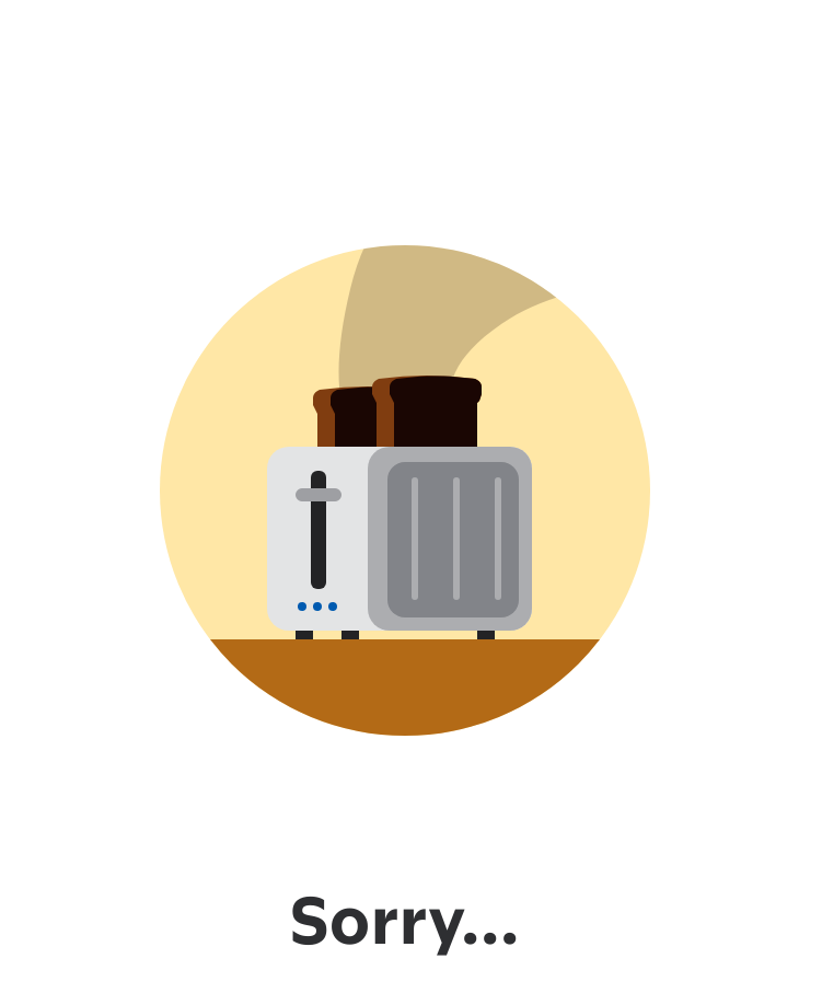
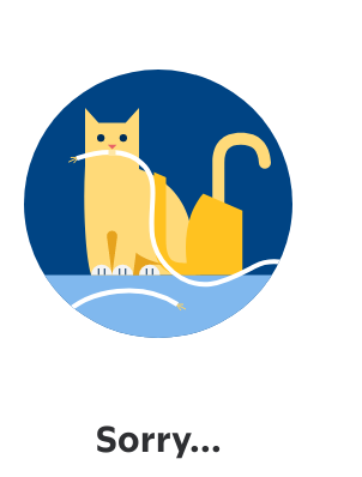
- [image]
+ [image]
